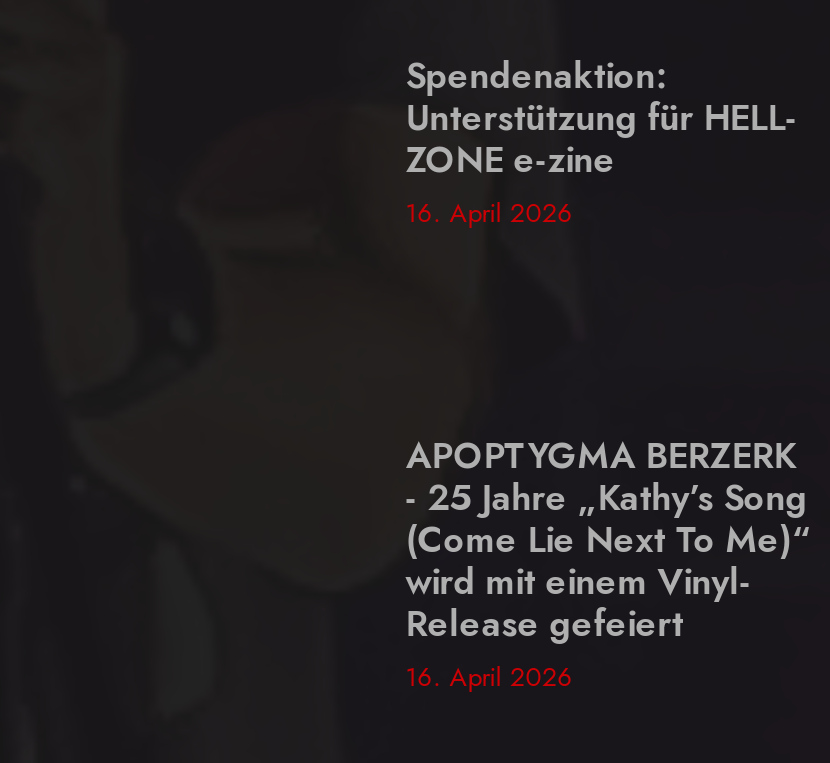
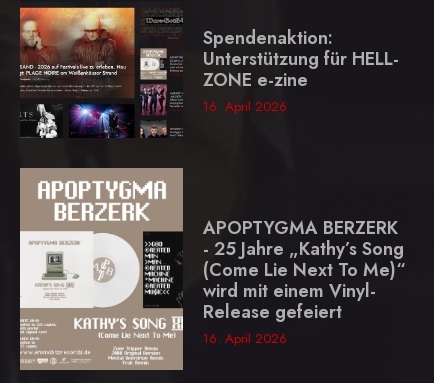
+ [image]

+ [image]
